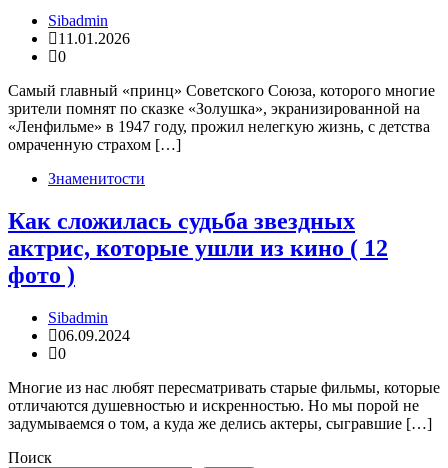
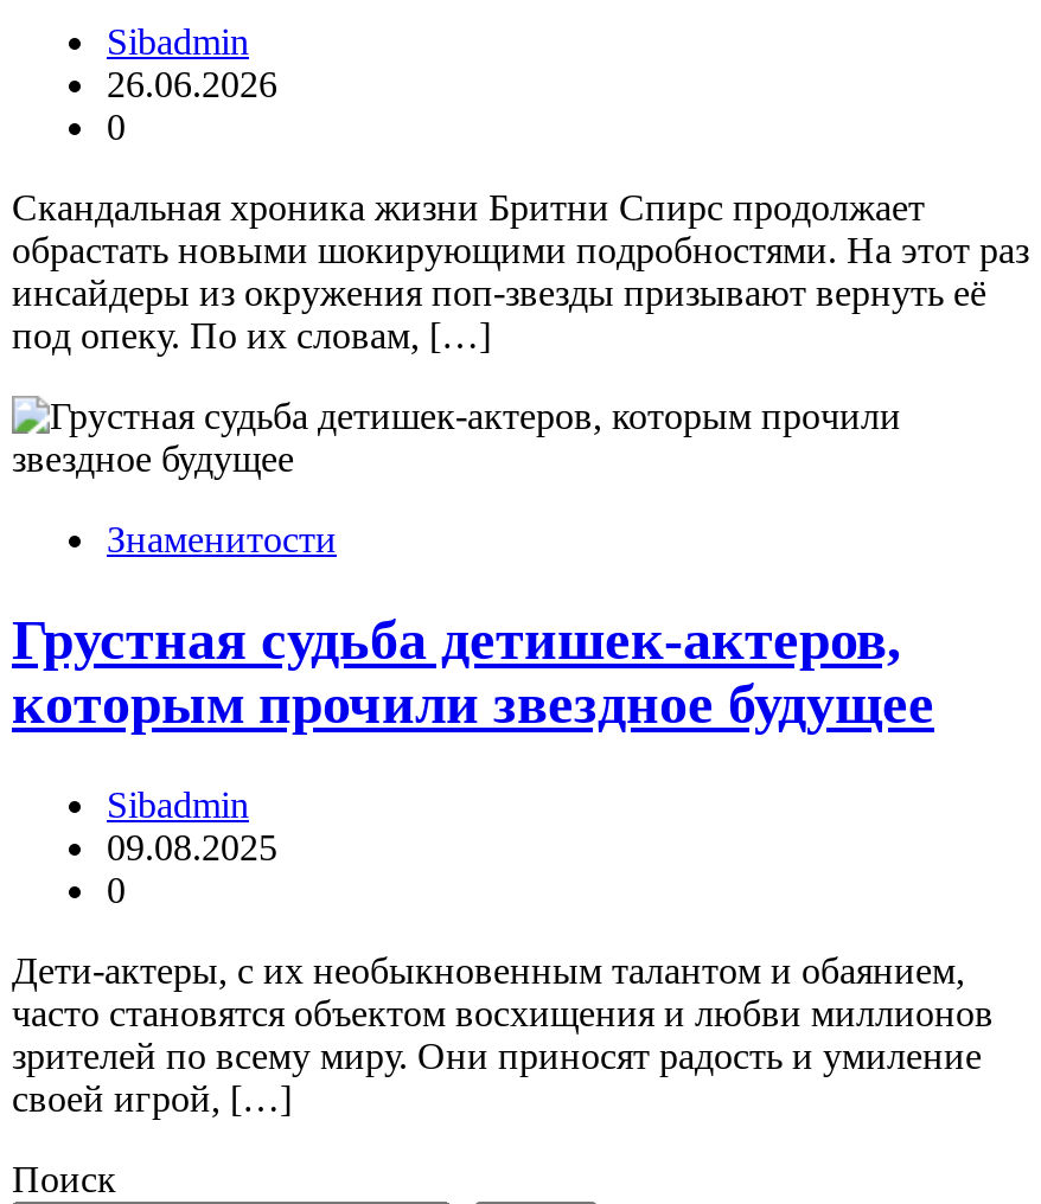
- 11.01.2026
+ 26.06.2026

- Самый главный «принц» Советского Союза, которого многие
- зрители помнят по сказке «Золушка», экранизированной на
- «Ленфильме» в 1947 году, прожил нелегкую жизнь, с детства
- омраченную страхом […]
+ Скандальная хроника жизни Бритни Спирс продолжает
+ обрастать новыми шокирующими подробностями. На этот раз
+ инсайдеры из окружения поп-звезды призывают вернуть её
+ под опеку. По их словам, […]

- Как сложилась судьба звездных
- актрис, которые ушли из кино ( 12
- фото )
+ Грустная судьба детишек-актеров,
+ которым прочили звездное будущее

- 06.09.2024
+ 09.08.2025

- Многие из нас любят пересматривать старые фильмы, которые
- отличаются душевностью и искренностью. Но мы порой не
- задумываемся о том, а куда же делись актеры, сыгравшие […]
+ Дети-актеры, с их необыкновенным талантом и обаянием,
+ часто становятся объектом восхищения и любви миллионов
+ зрителей по всему миру. Они приносят радость и умиление
+ своей игрой, […]
